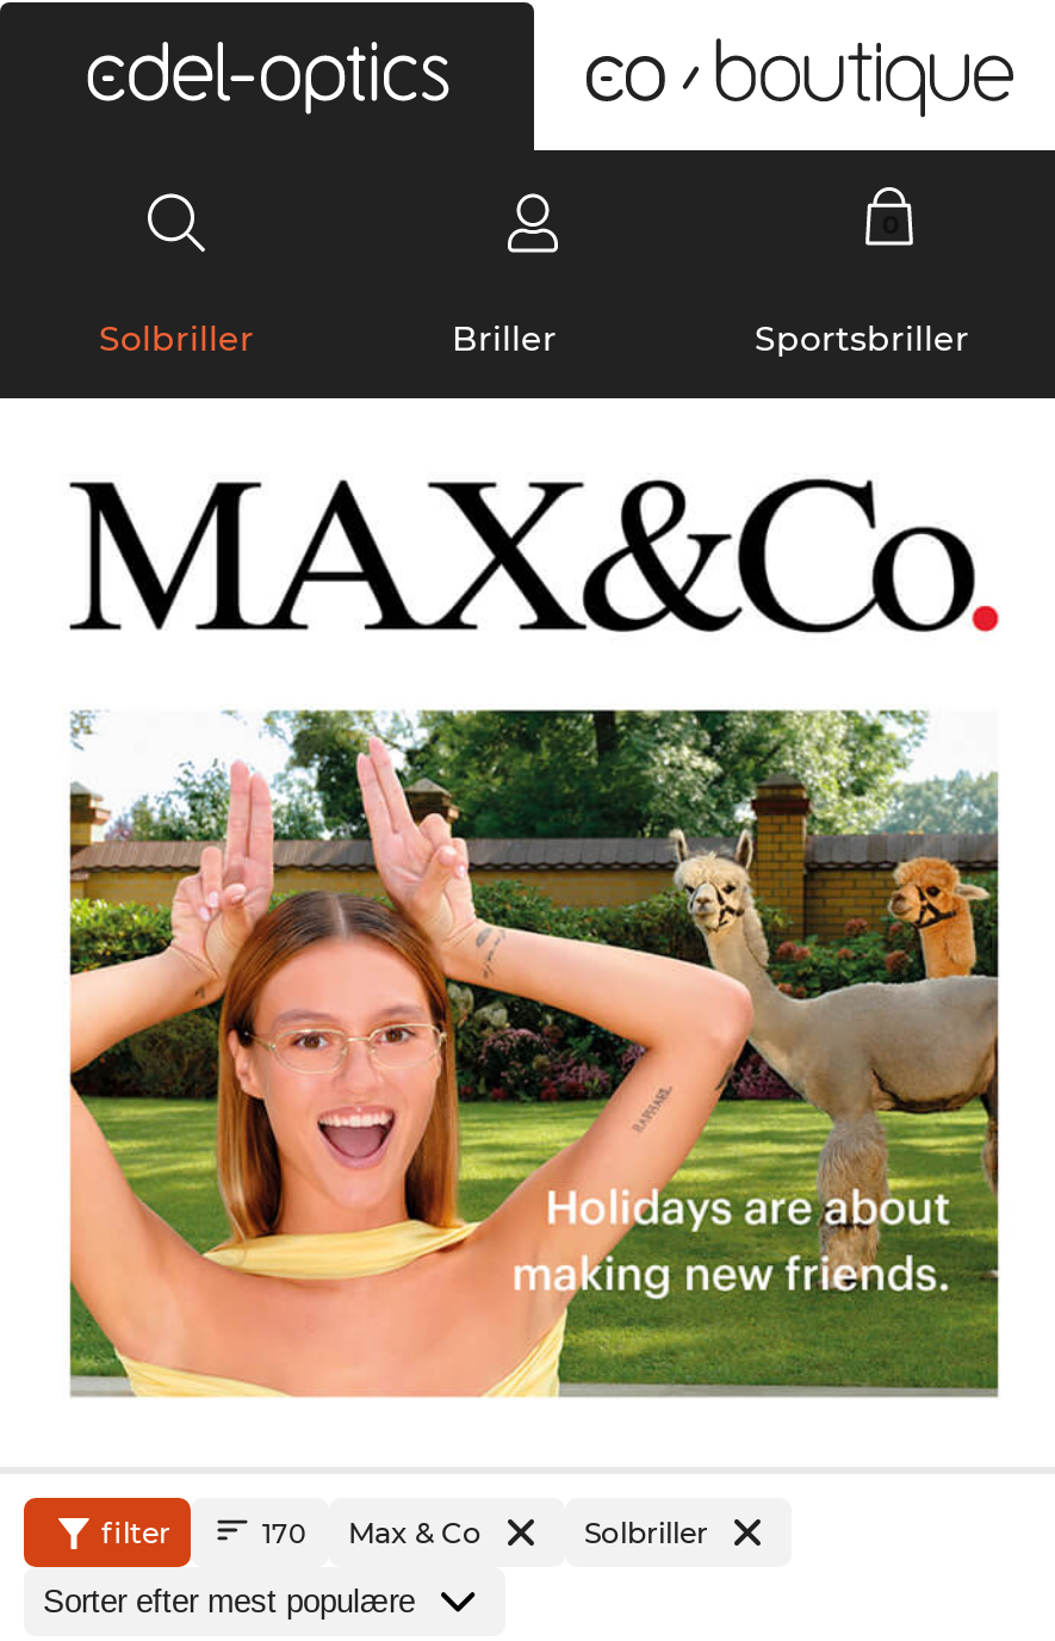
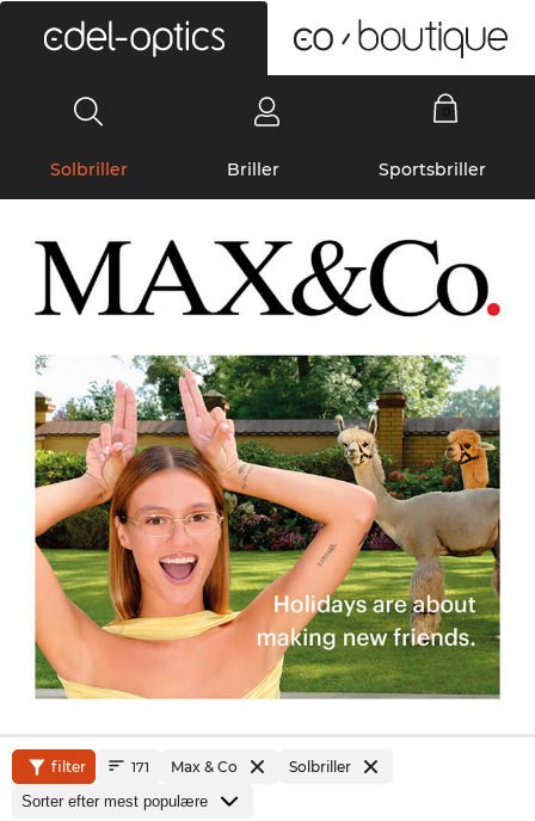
- 170 Max & Co
+ 171 Max & Co
